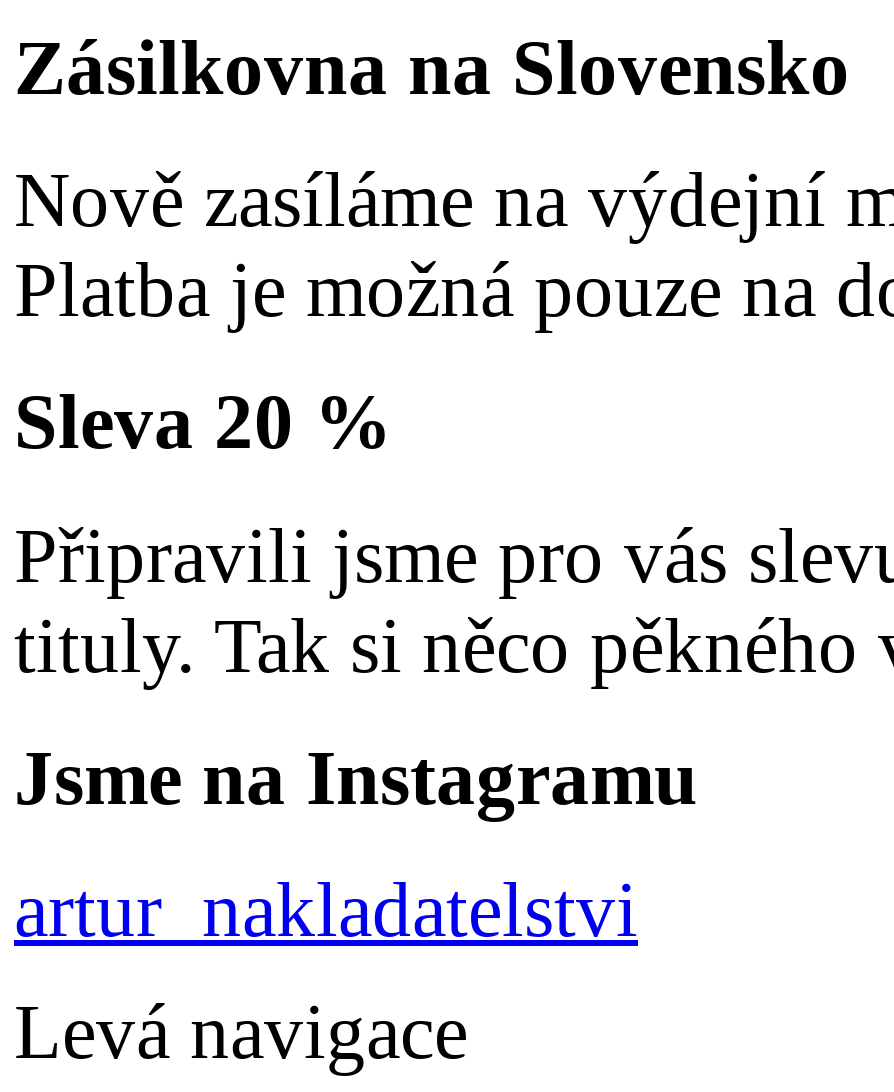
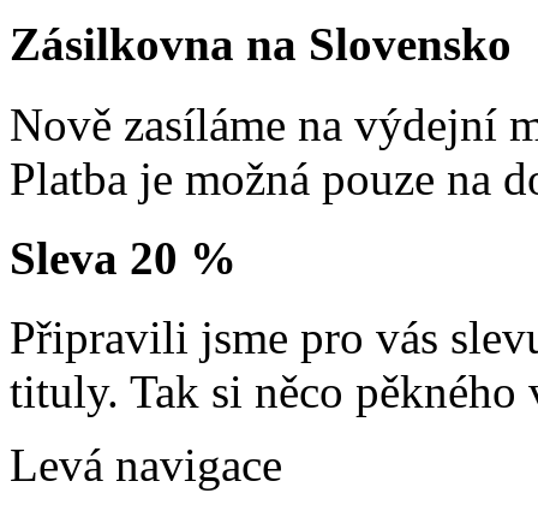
- Jsme na Instagramu
- artur_nakladatelstvi
